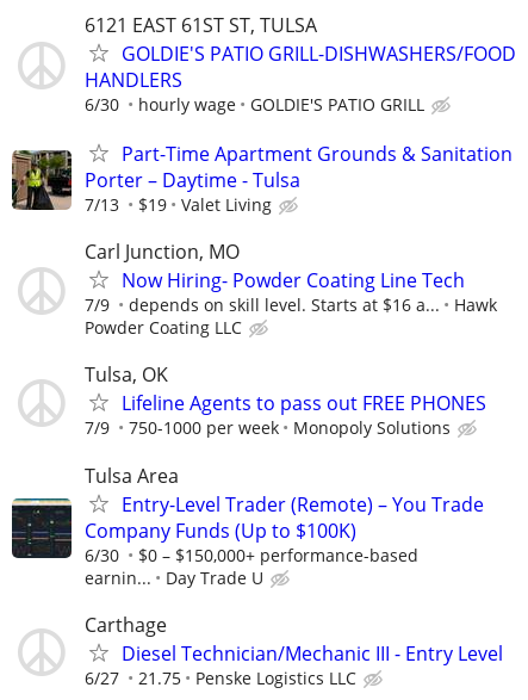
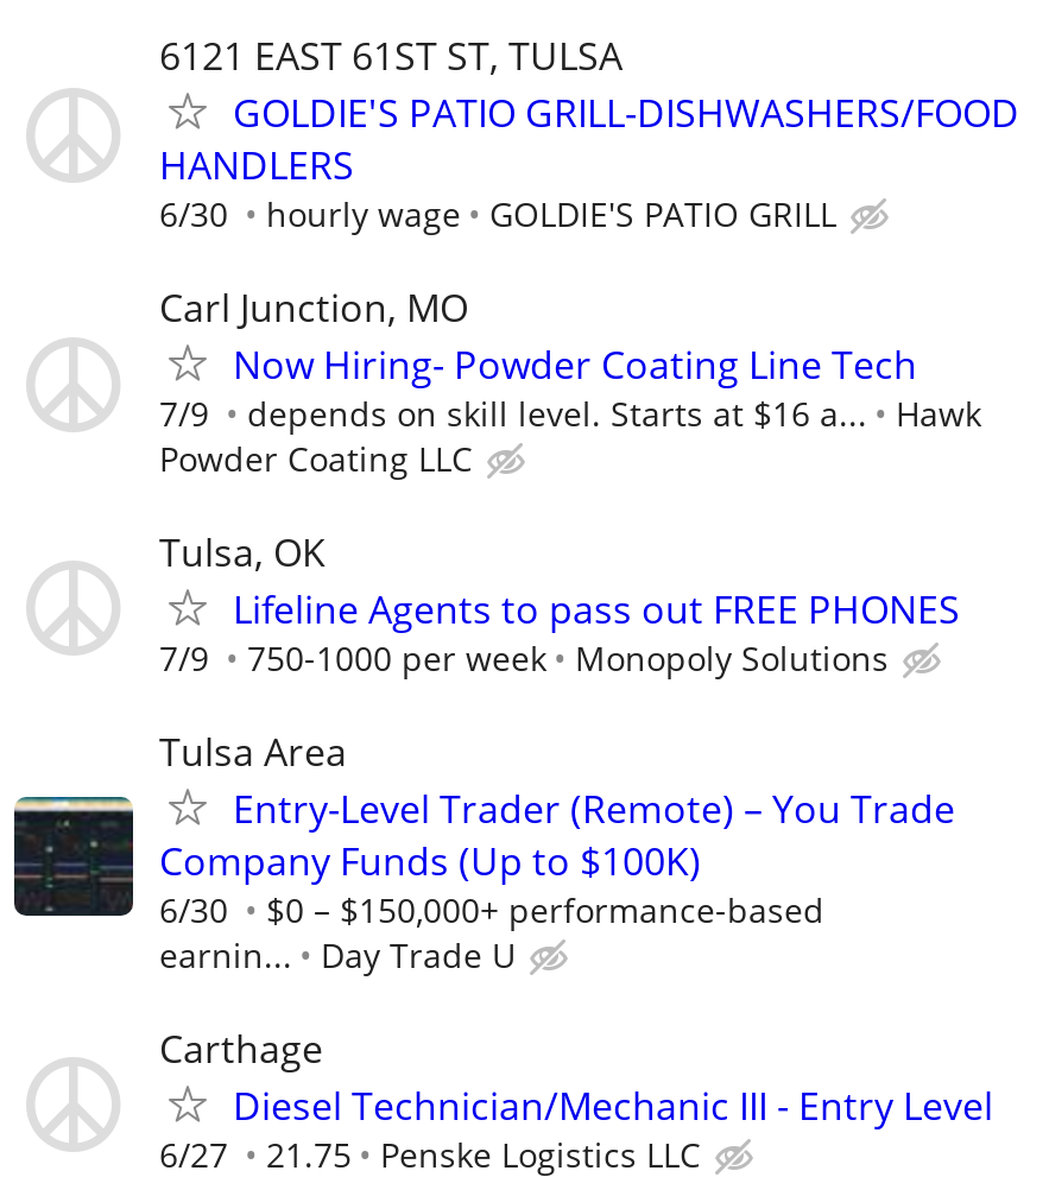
- [image]
- Part-Time Apartment Grounds & Sanitation
- Porter – Daytime - Tulsa
- 7/13
- $19
- Valet Living
